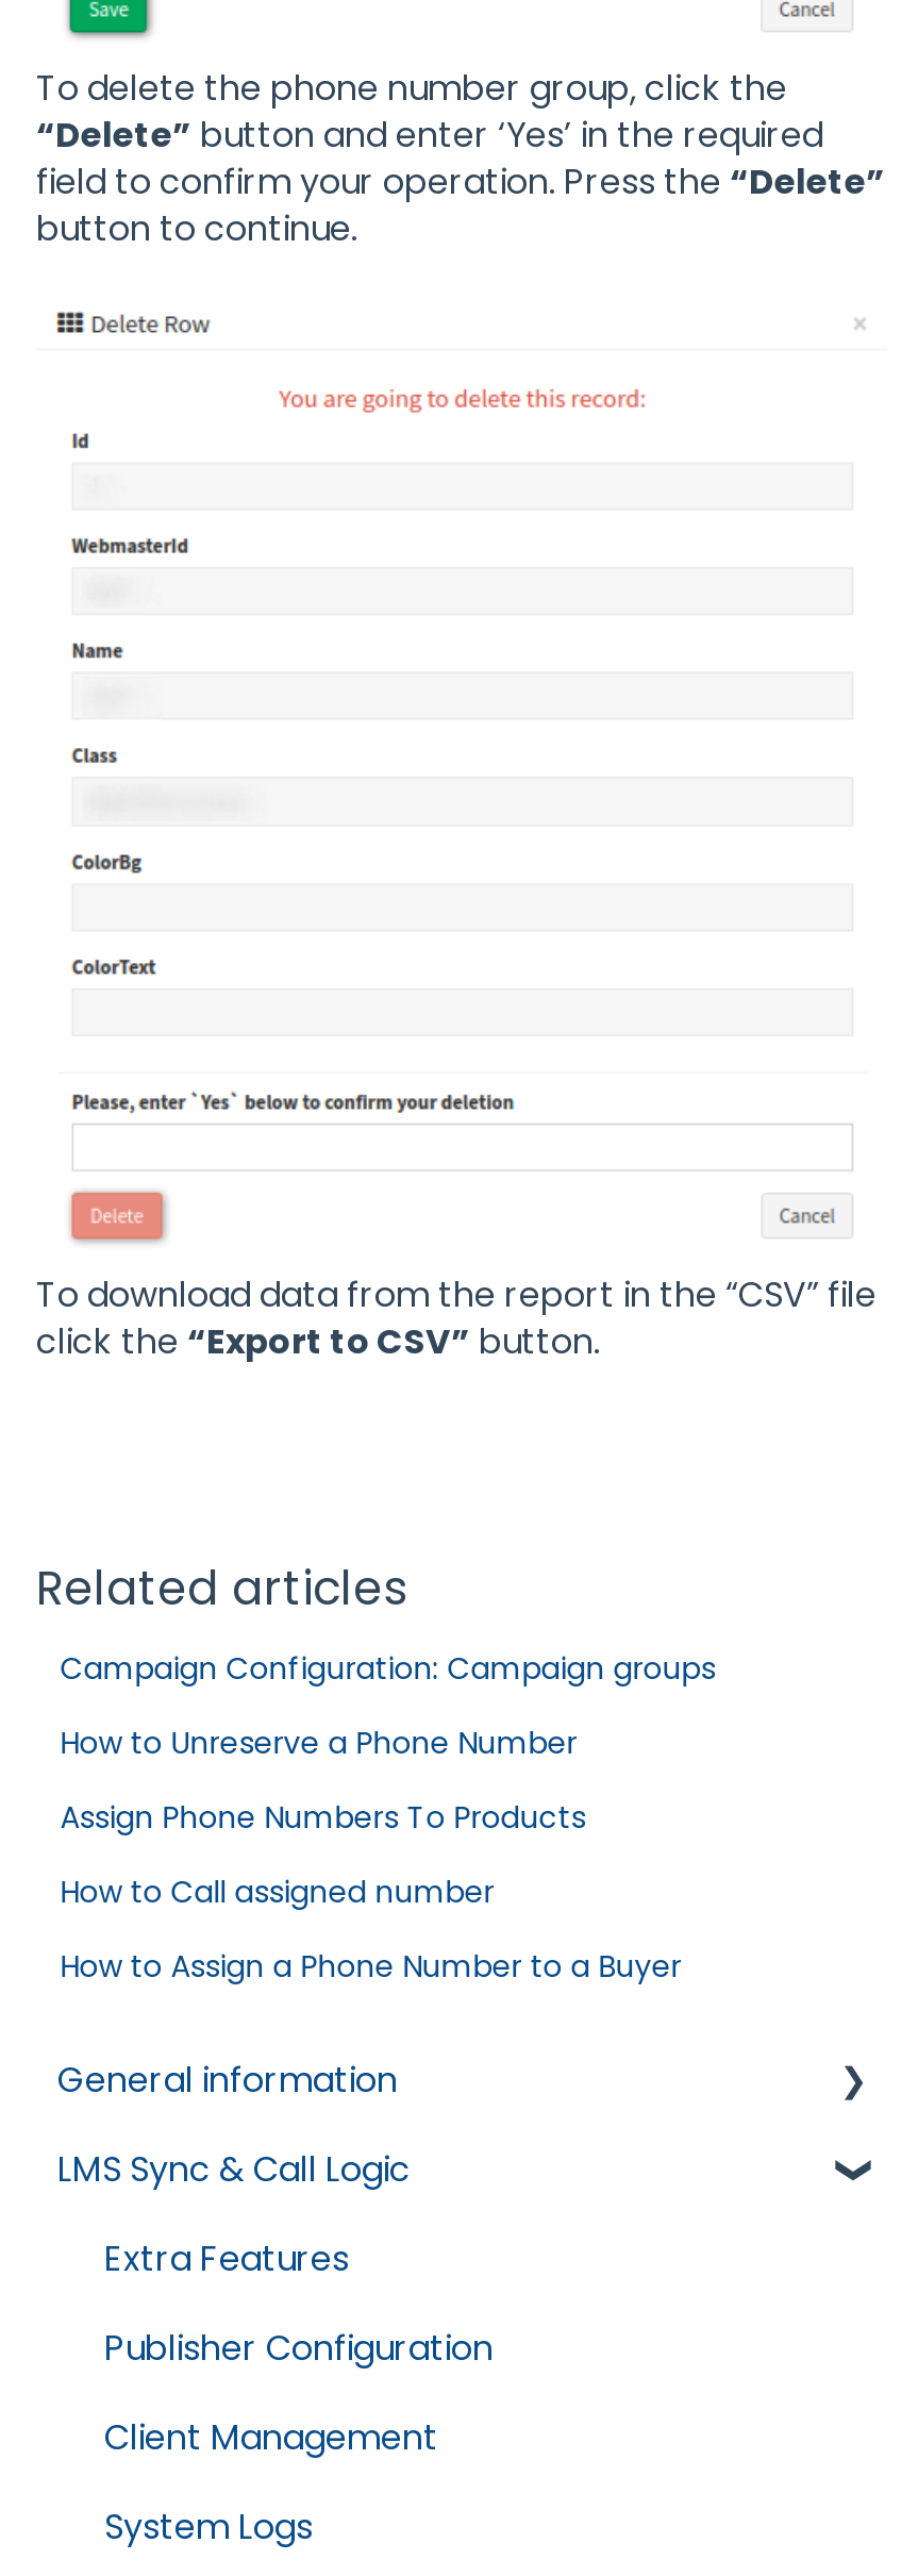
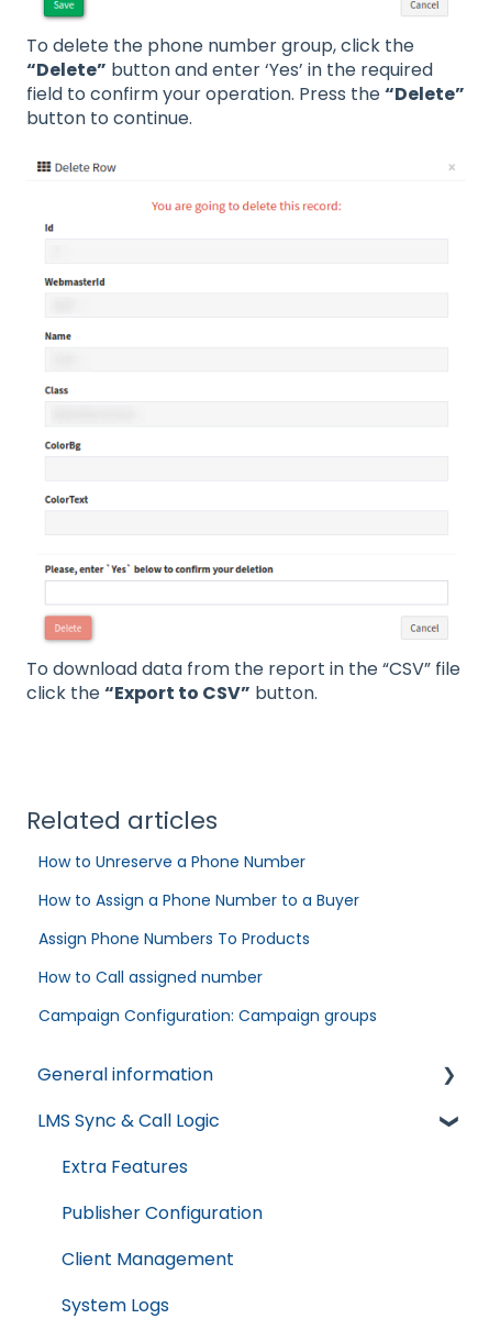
moved down: Campaign Configuration: Campaign groups

moved up: How to Unreserve a Phone Number

moved up: How to Assign a Phone Number to a Buyer
